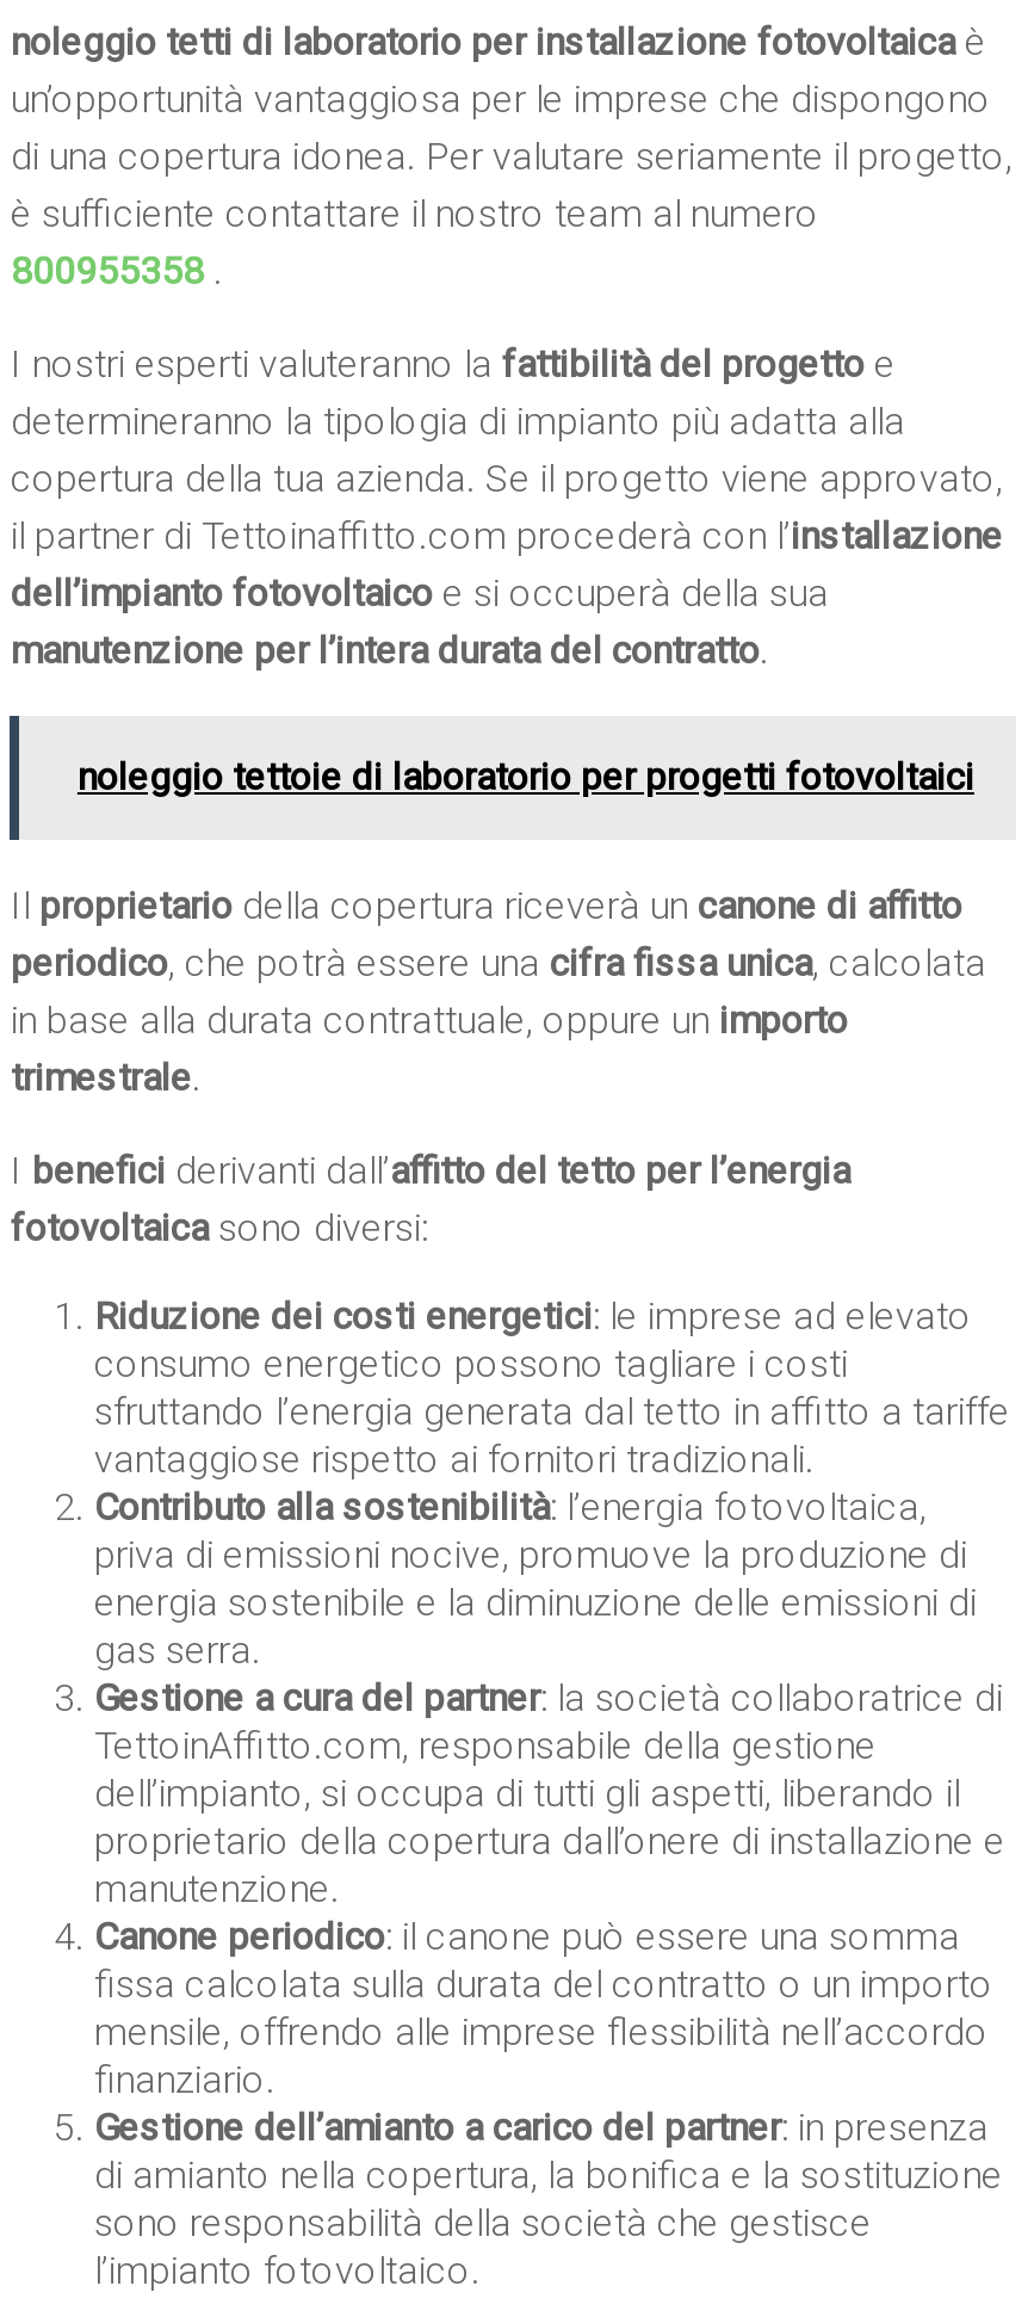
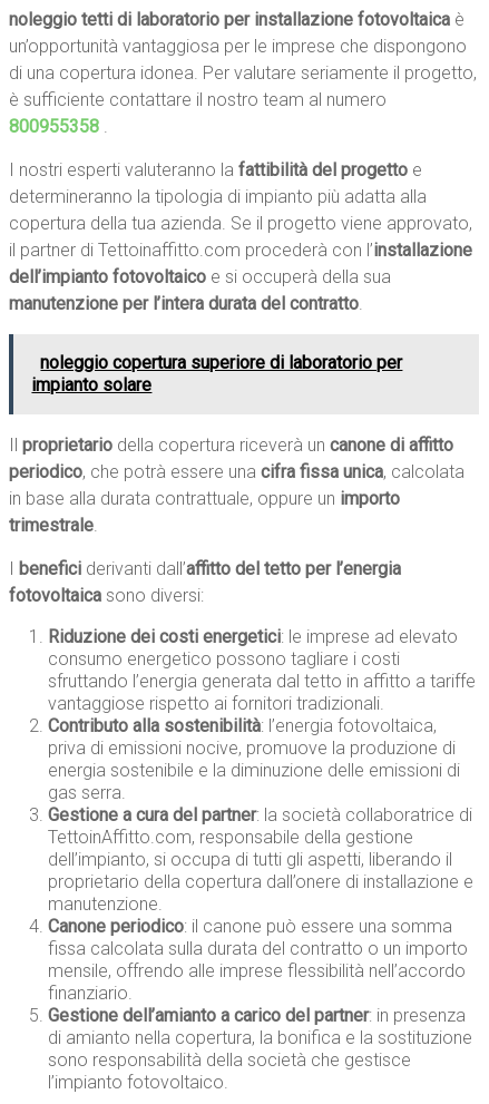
- noleggio tettoie di laboratorio per progetti fotovoltaici
+ noleggio copertura superiore di laboratorio per
+ impianto solare
